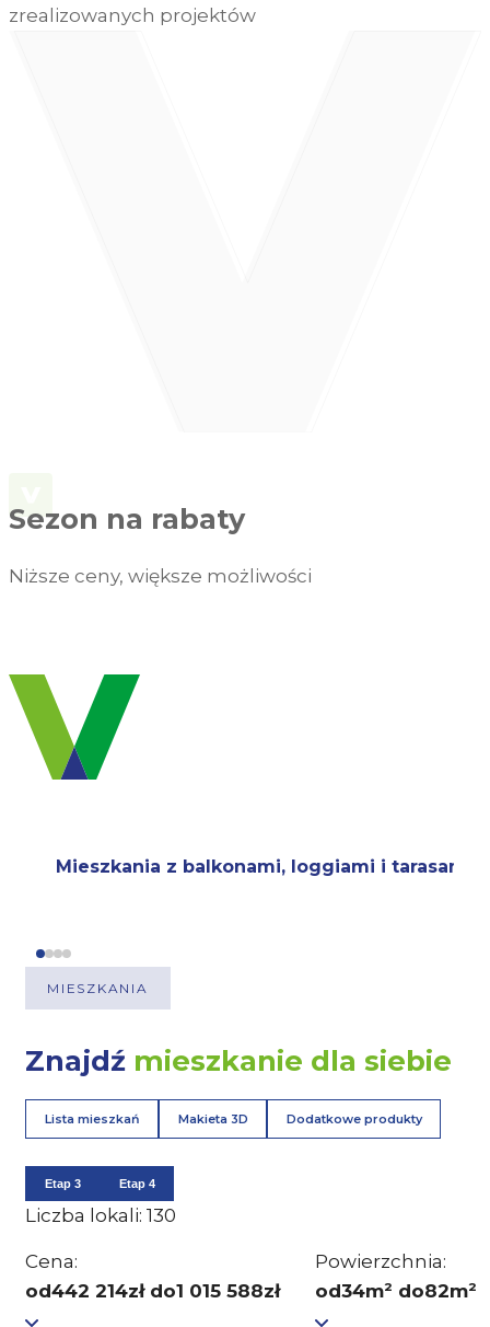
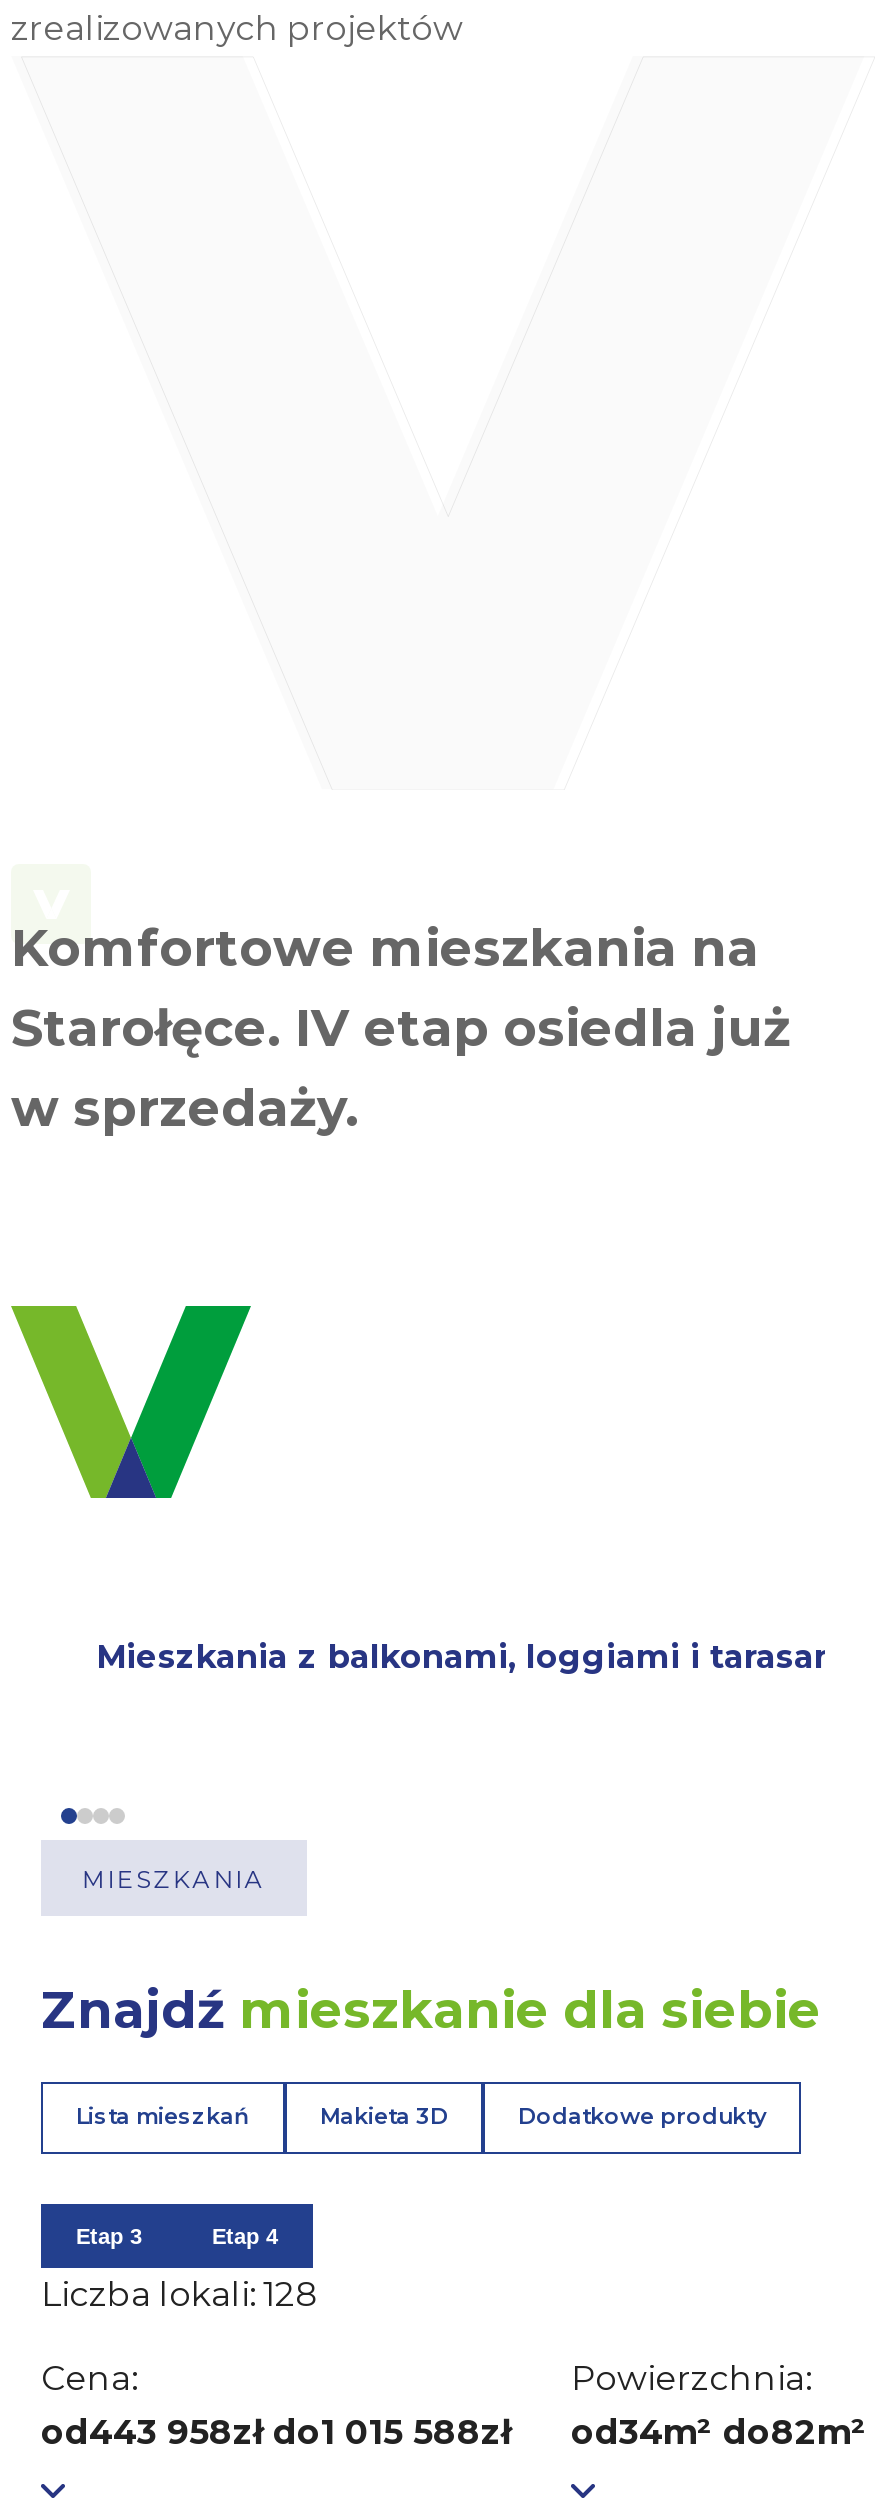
- Sezon na rabaty
- Niższe ceny, większe możliwości
+ Komfortowe mieszkania na
+ Starołęce. IV etap osiedla już
+ w sprzedaży.

- Liczba lokali: 130
+ Liczba lokali: 128

- od442 214zł do1 015 588zł
+ od443 958zł do1 015 588zł
